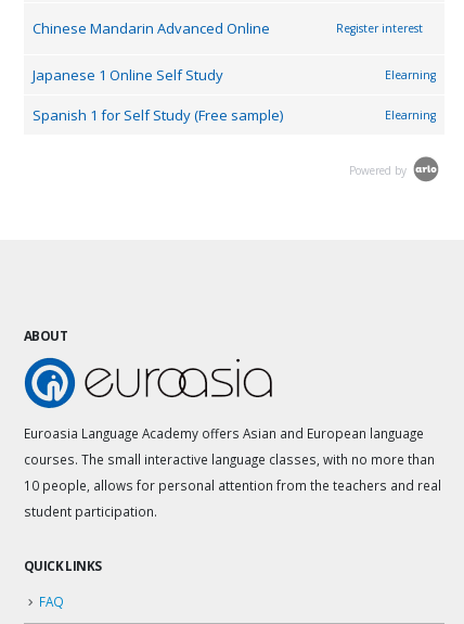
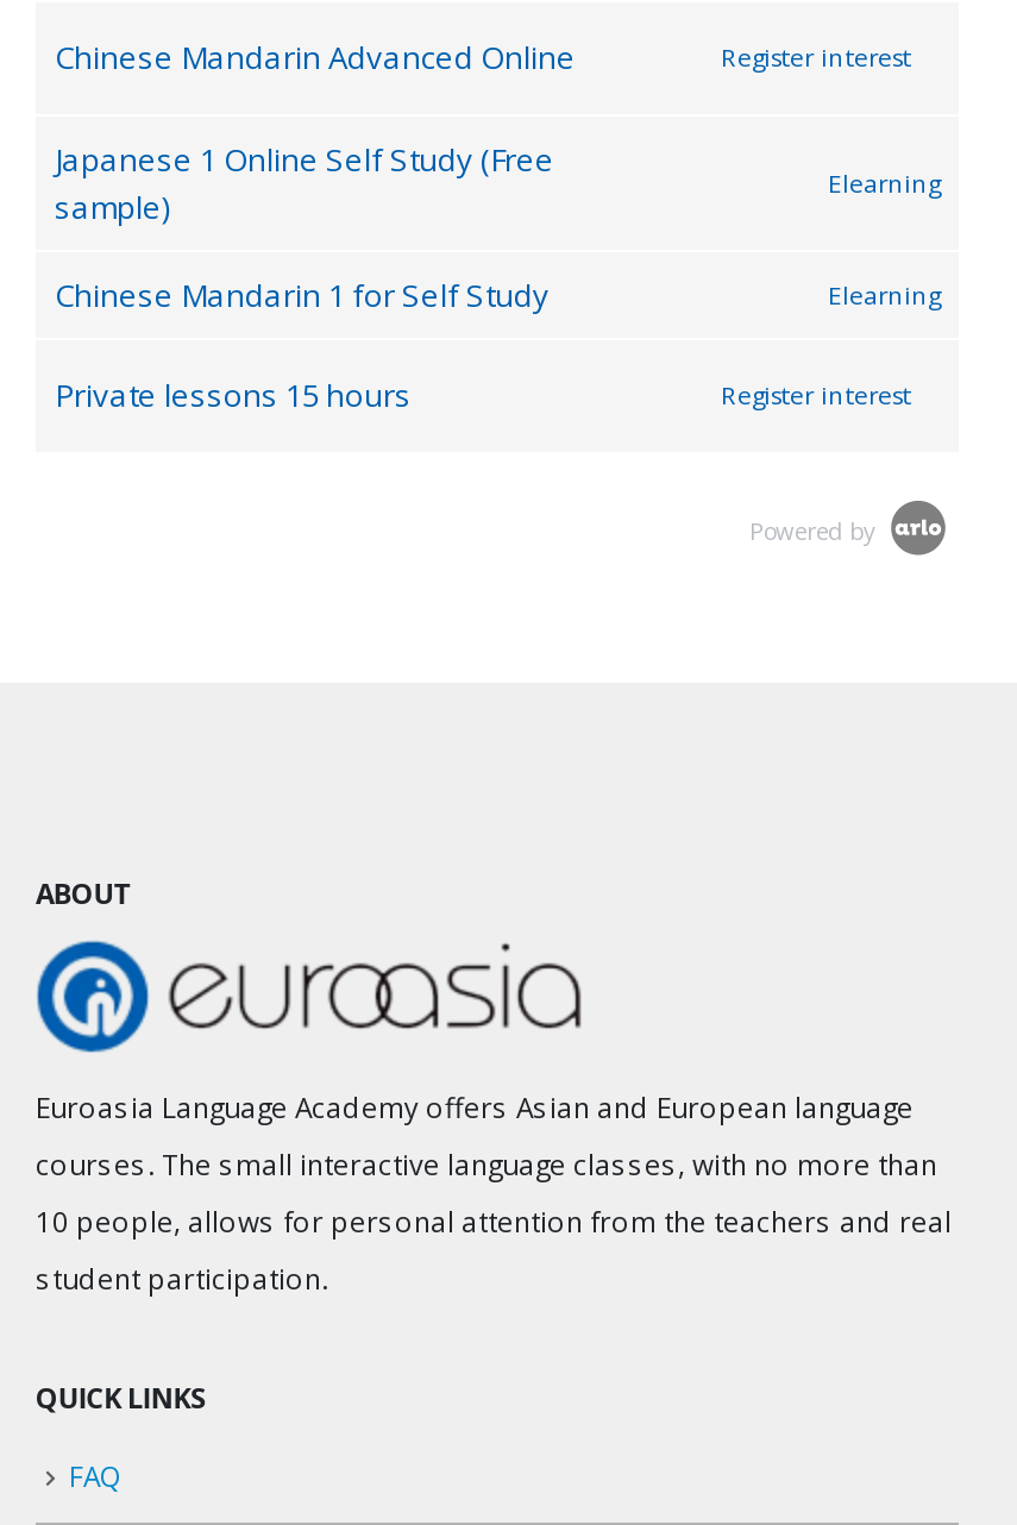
- Japanese 1 Online Self Study
+ Japanese 1 Online Self Study (Free
+ sample)

- Spanish 1 for Self Study (Free sample)
+ Chinese Mandarin 1 for Self Study

+ Private lessons 15 hours
+ Register interest
